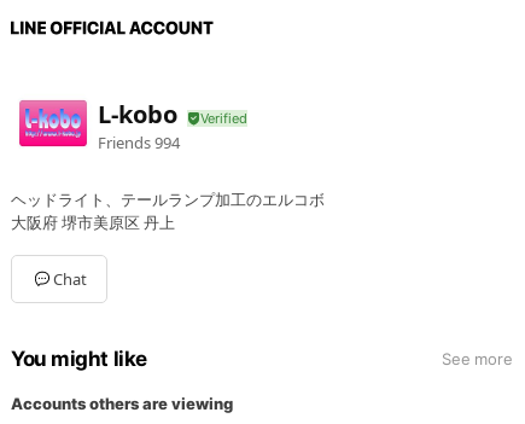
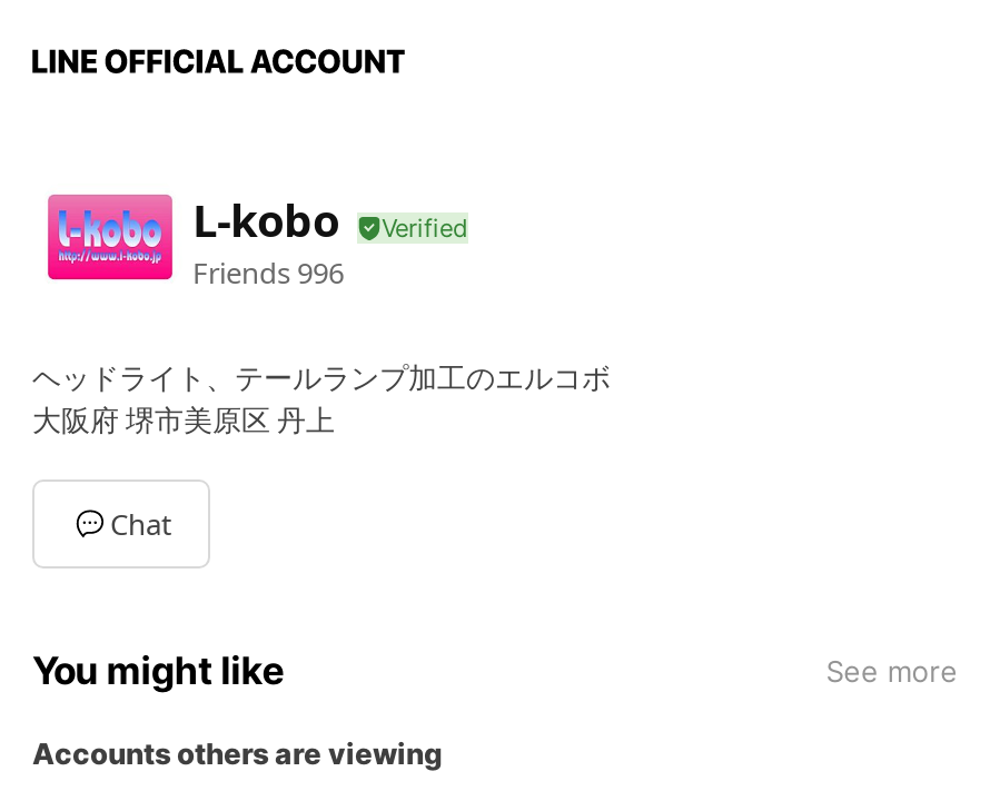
- Friends 994
+ Friends 996
